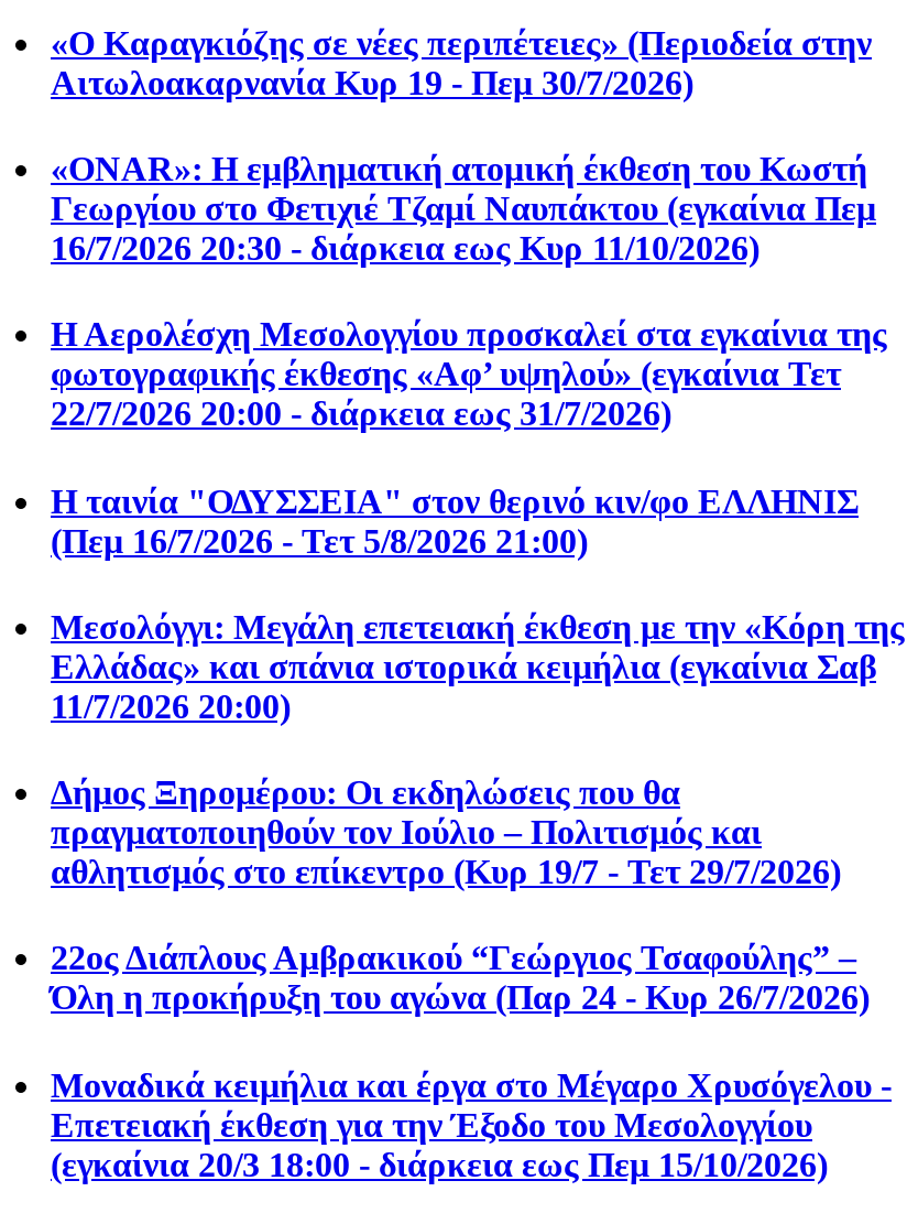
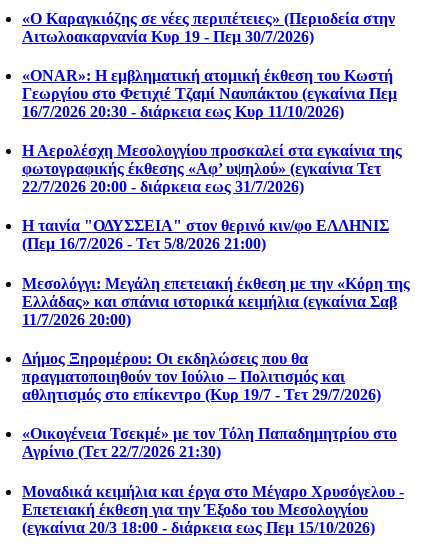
- 22ος Διάπλους Αμβρακικού “Γεώργιος Τσαφούλης” –
- Όλη η προκήρυξη του αγώνα (Παρ 24 - Κυρ 26/7/2026)
+ «Οικογένεια Τσεκμέ» με τον Τόλη Παπαδημητρίου στο
+ Αγρίνιο (Τετ 22/7/2026 21:30)
